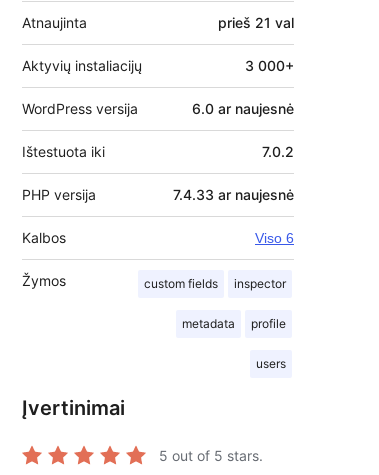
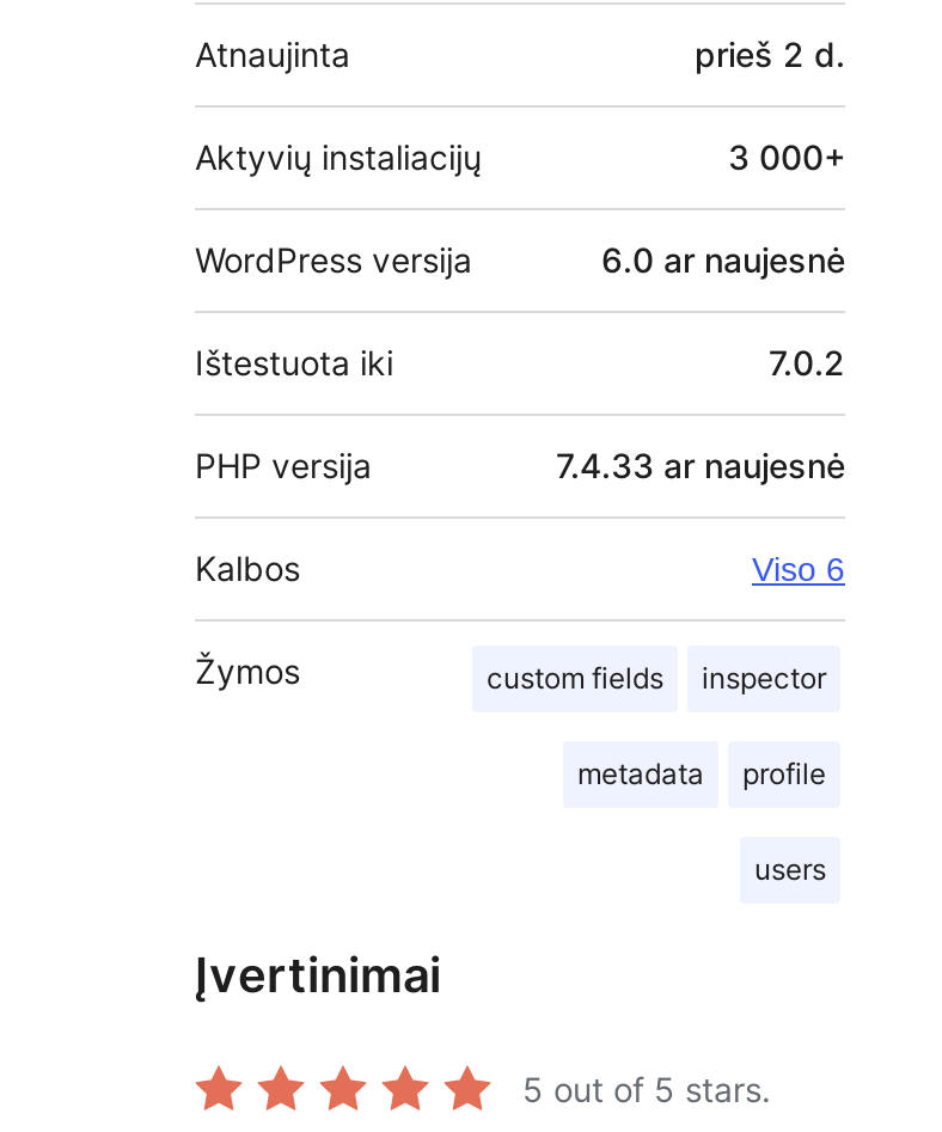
- prieš 21 val
+ prieš 2 d.
